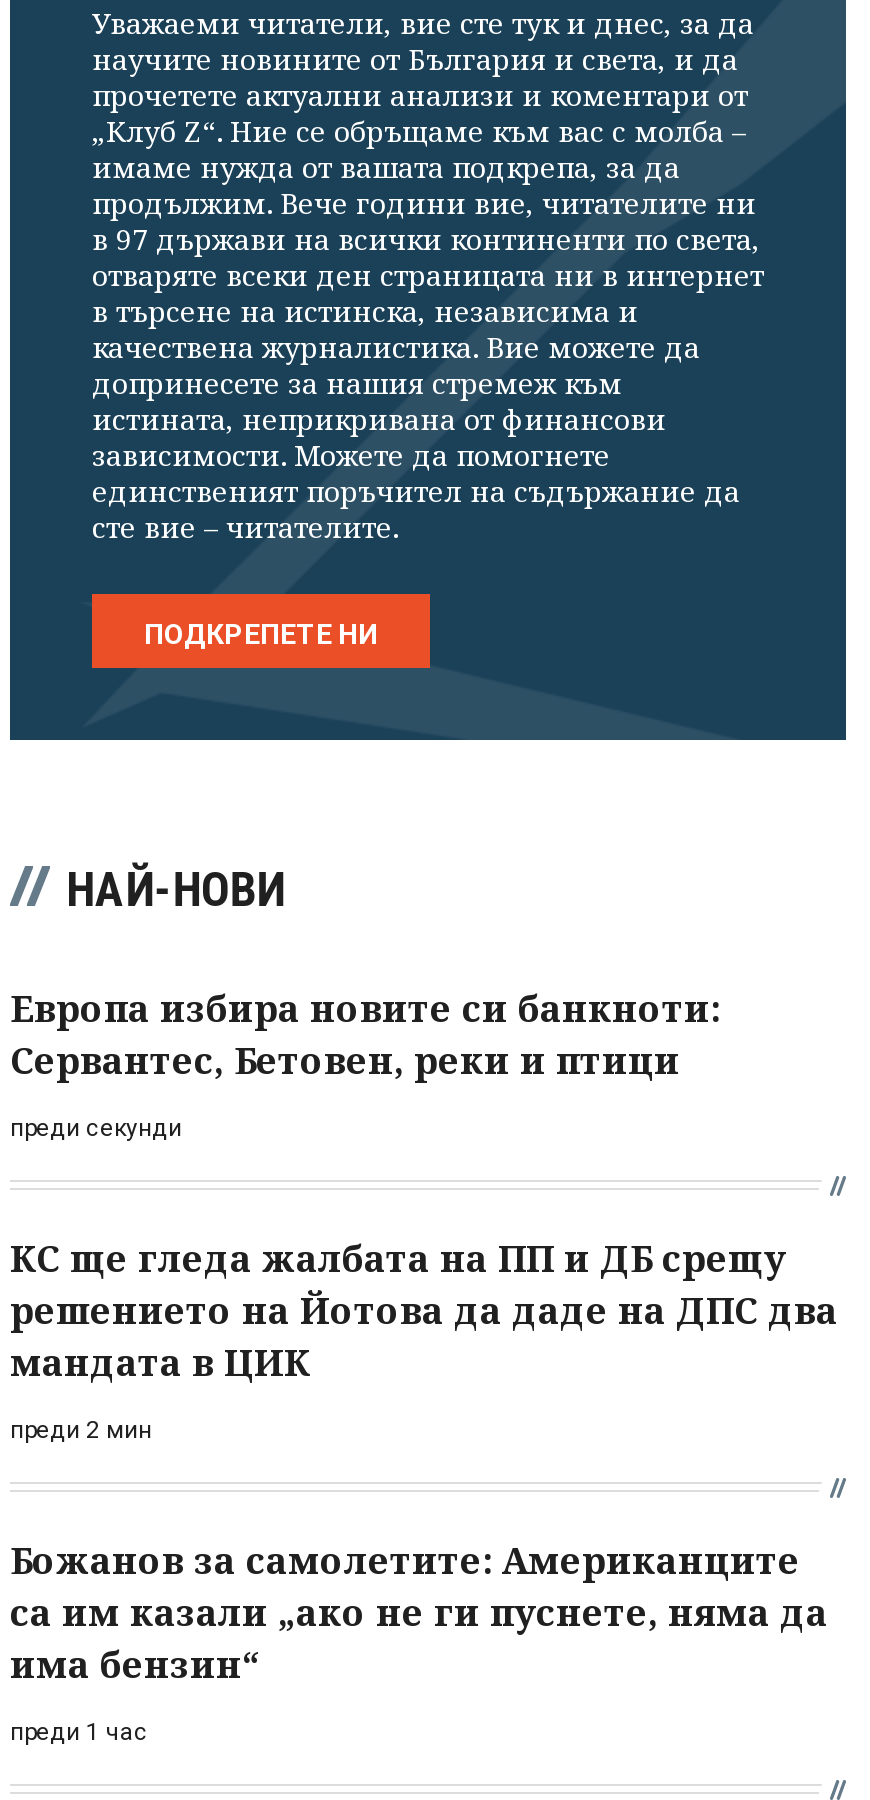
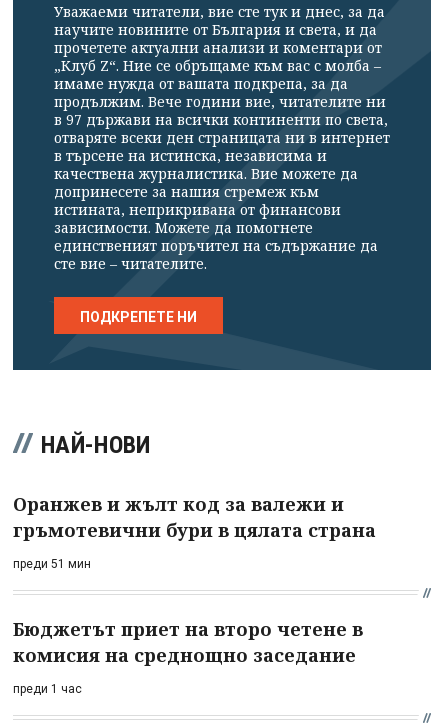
- Европа избира новите си банкноти:
- Сервантес, Бетовен, реки и птици
- преди секунди
- КС ще гледа жалбата на ПП и ДБ срещу
- решението на Йотова да даде на ДПС два
- мандата в ЦИК
- преди 2 мин
- Божанов за самолетите: Американците
- са им казали „ако не ги пуснете, няма да
- има бензин“
+ Оранжев и жълт код за валежи и
+ гръмотевични бури в цялата страна
+ преди 51 мин
+ Бюджетът приет на второ четене в
+ комисия на среднощно заседание
